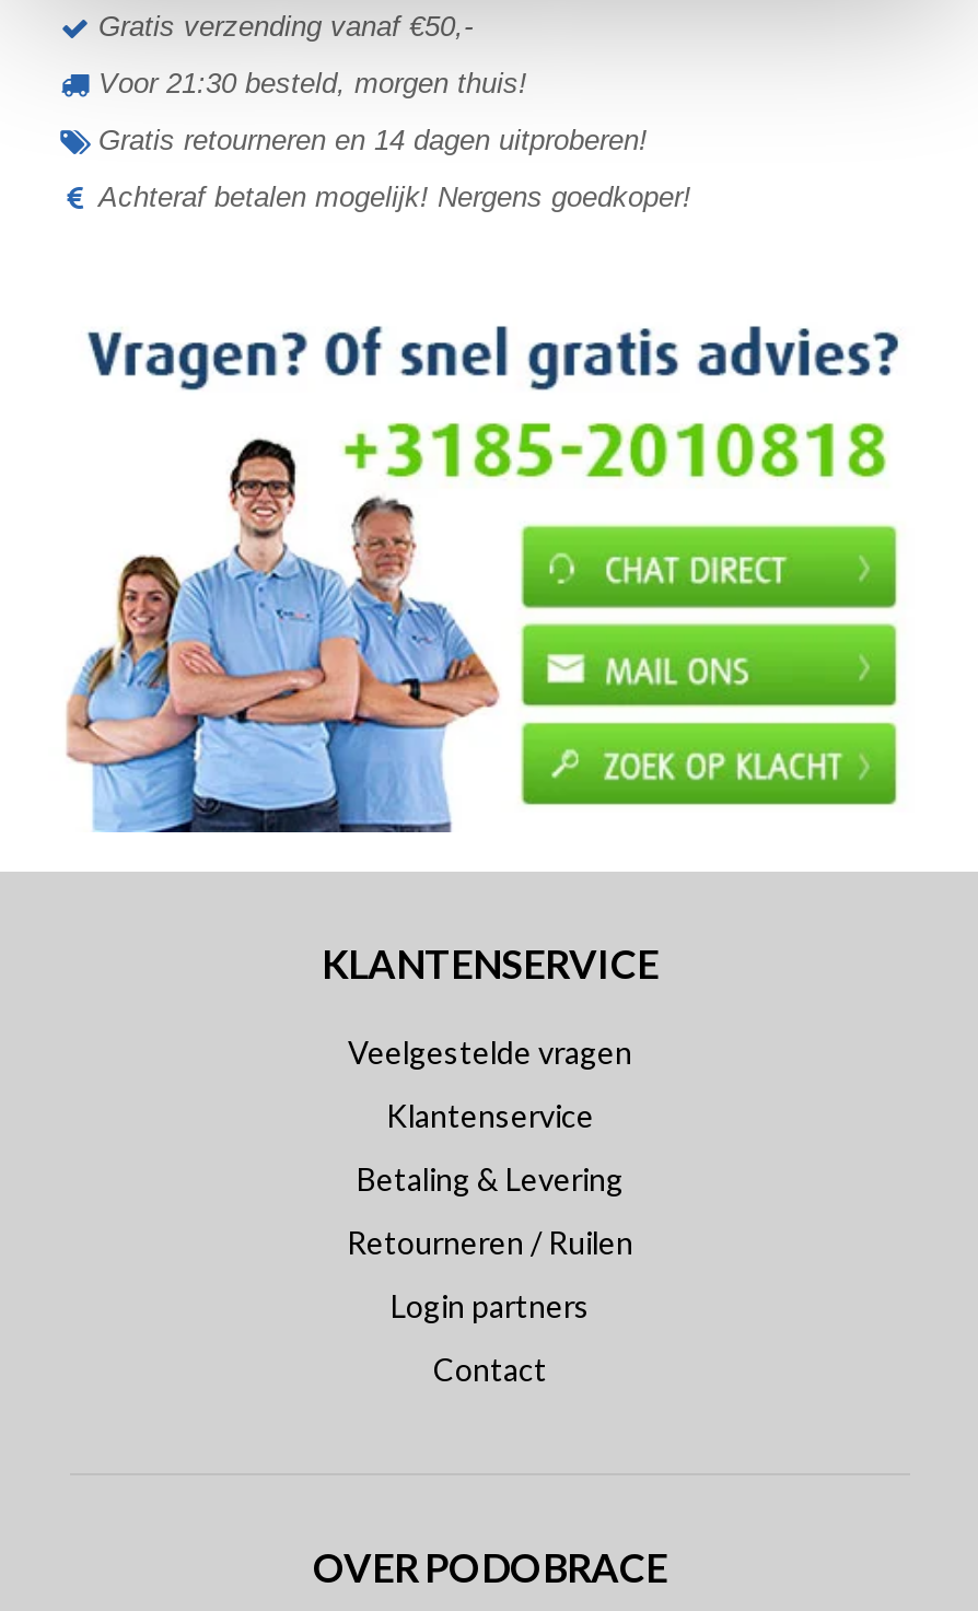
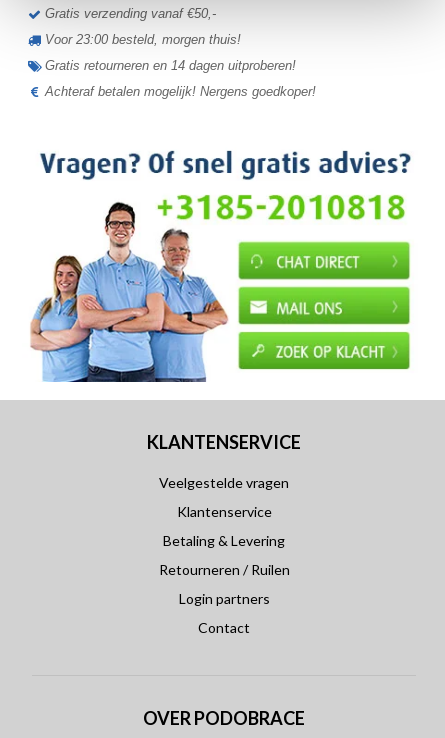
- Voor 21:30 besteld, morgen thuis!
+ Voor 23:00 besteld, morgen thuis!
